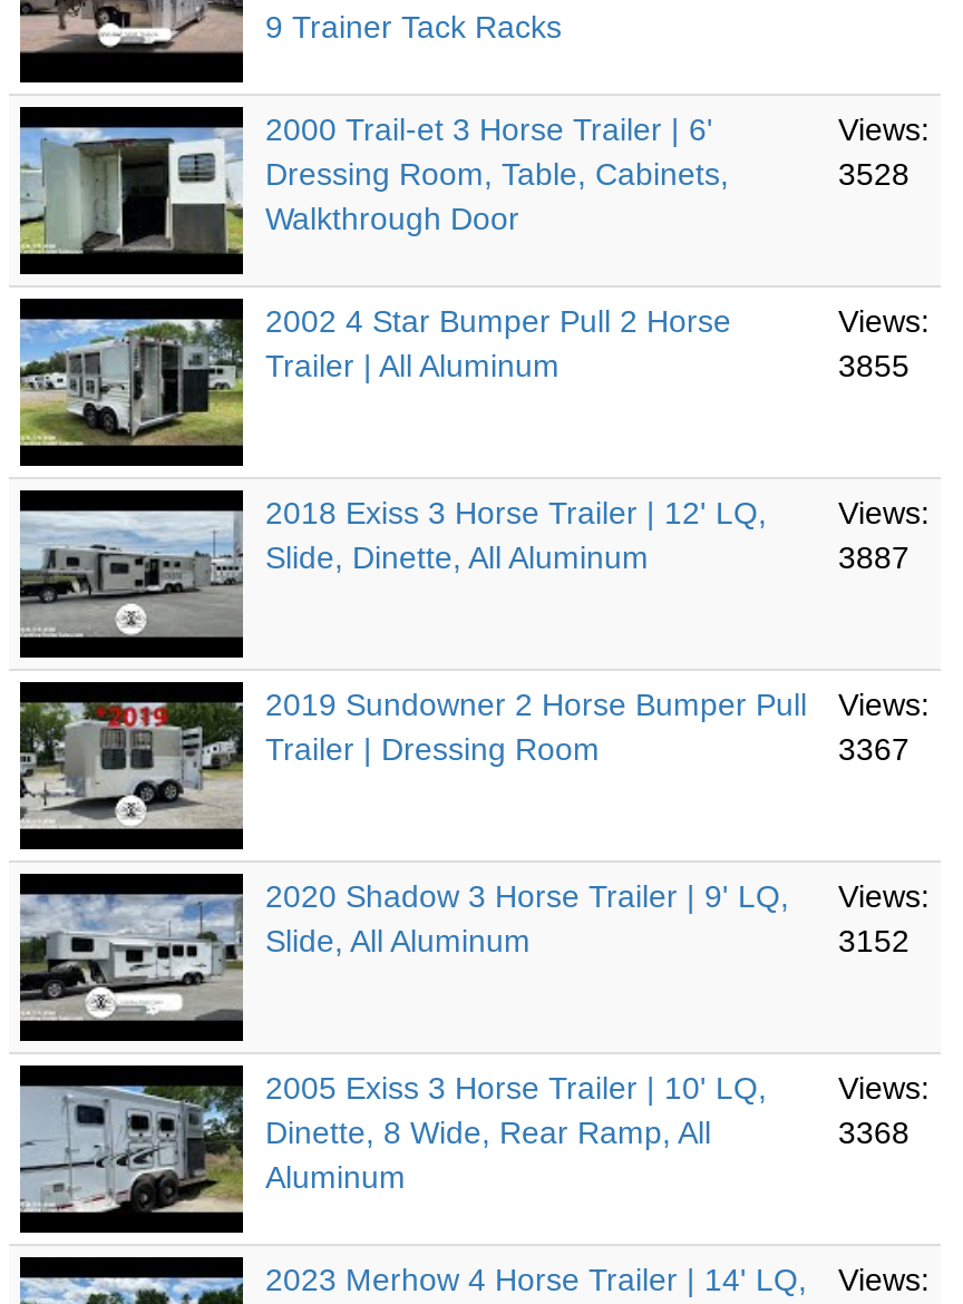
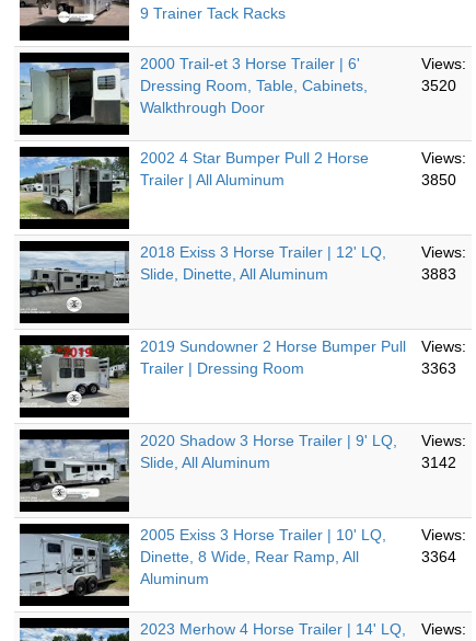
- 3528
+ 3520

- 3855
+ 3850

- 3887
+ 3883

- 3367
+ 3363

- 3152
+ 3142

- 3368
+ 3364
